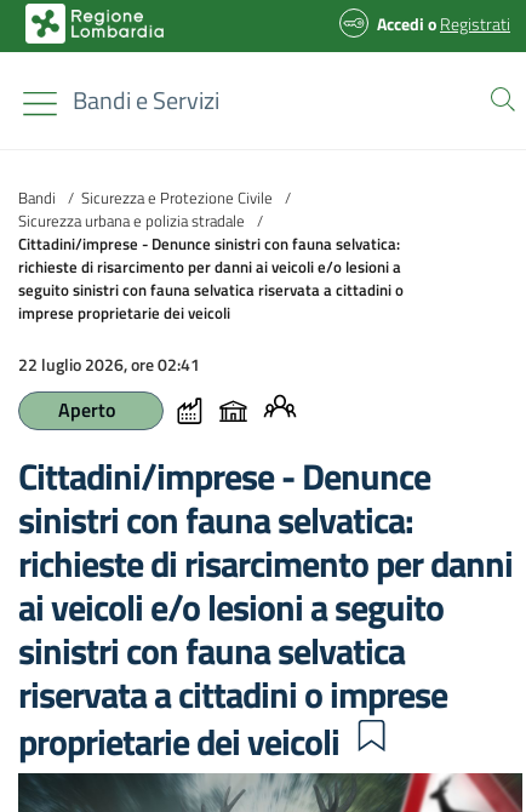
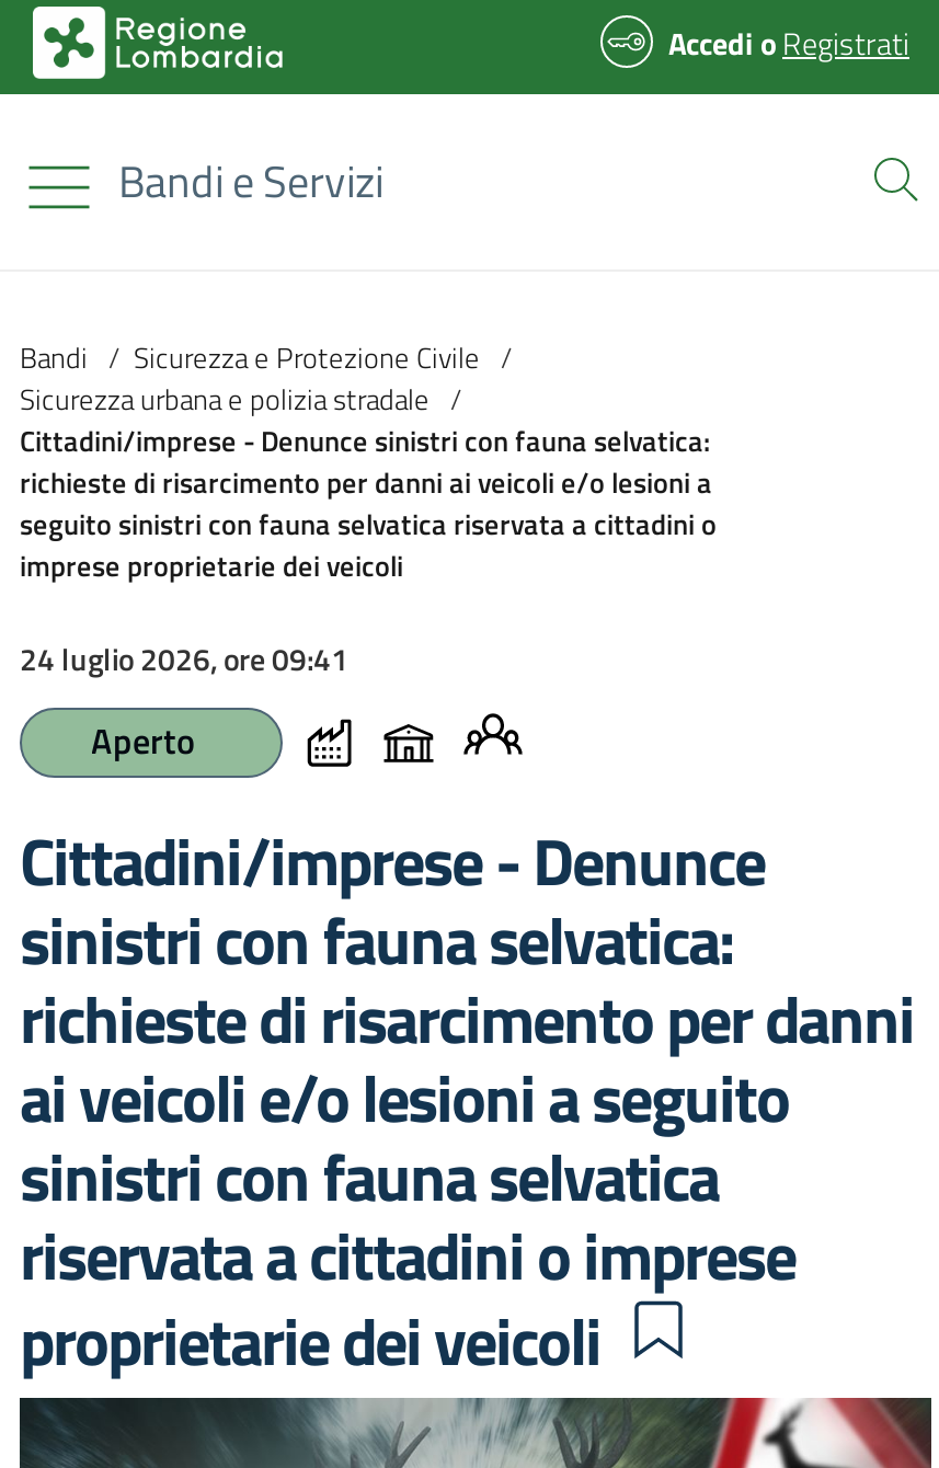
- 22 luglio 2026, ore 02:41
+ 24 luglio 2026, ore 09:41
